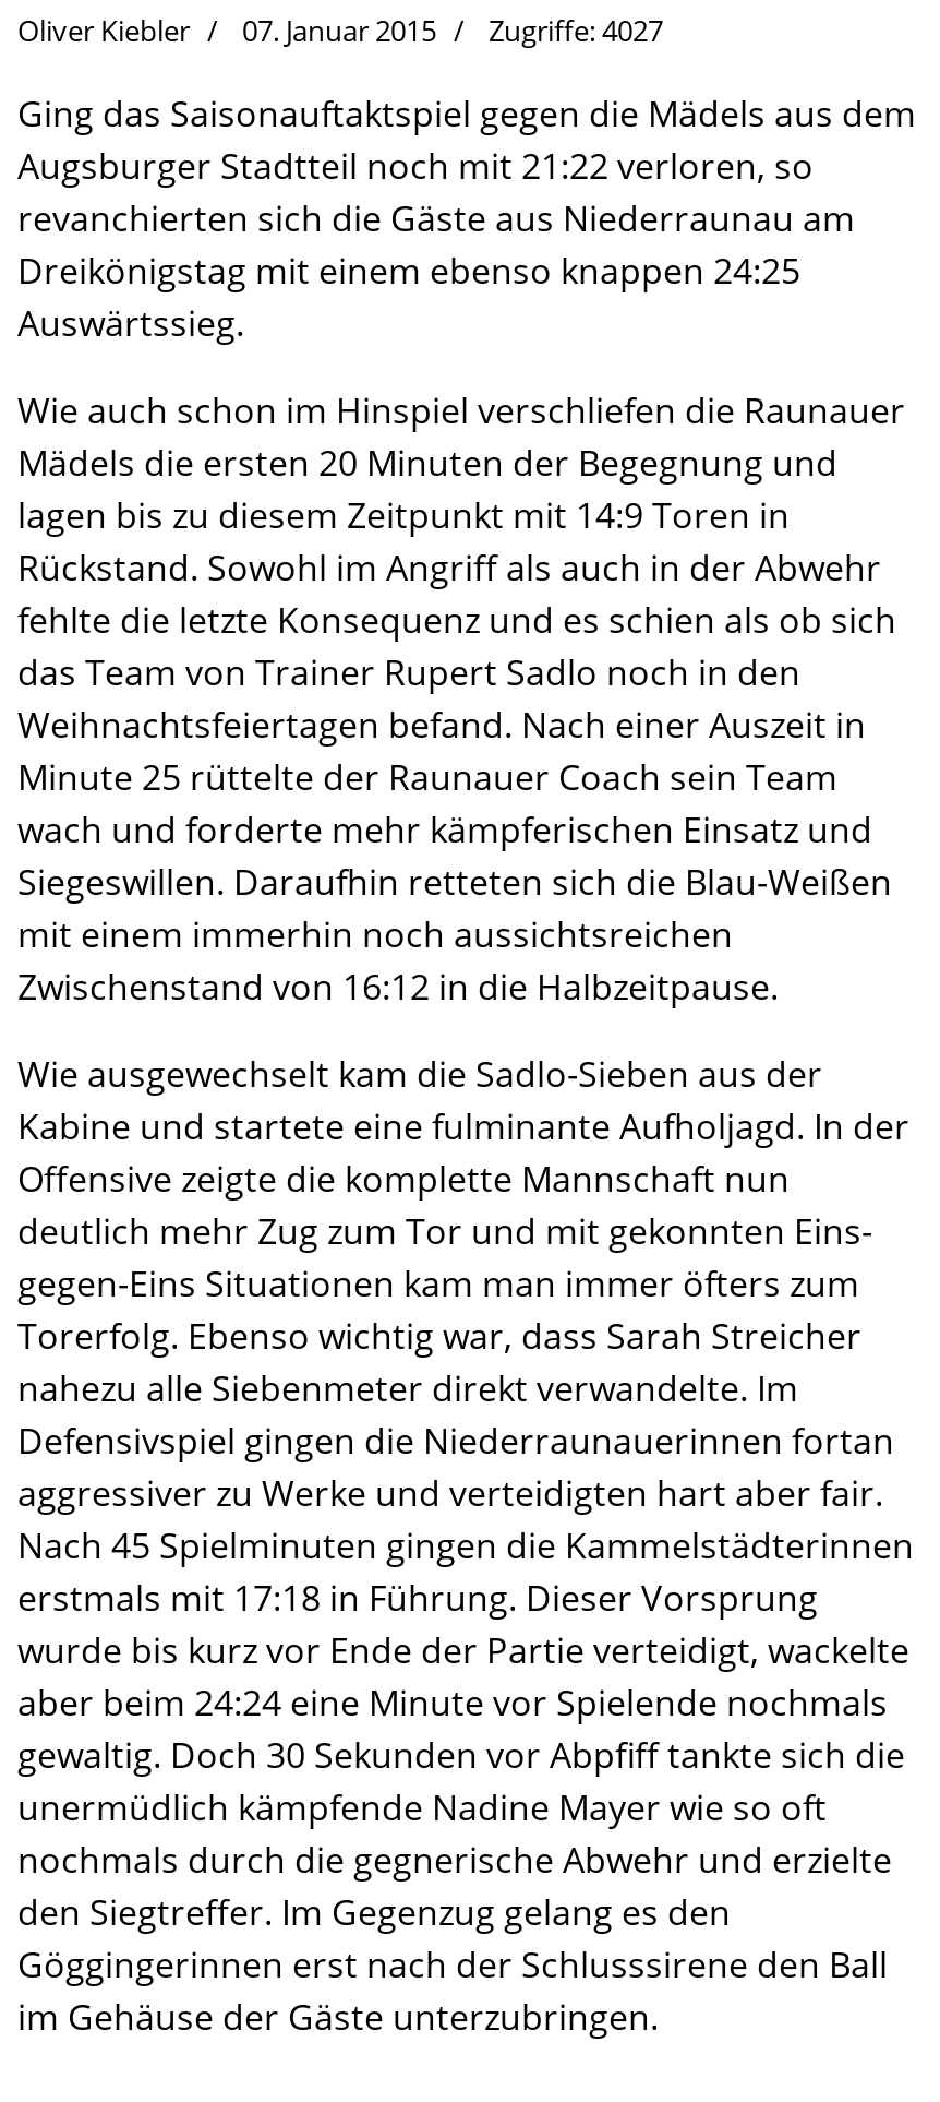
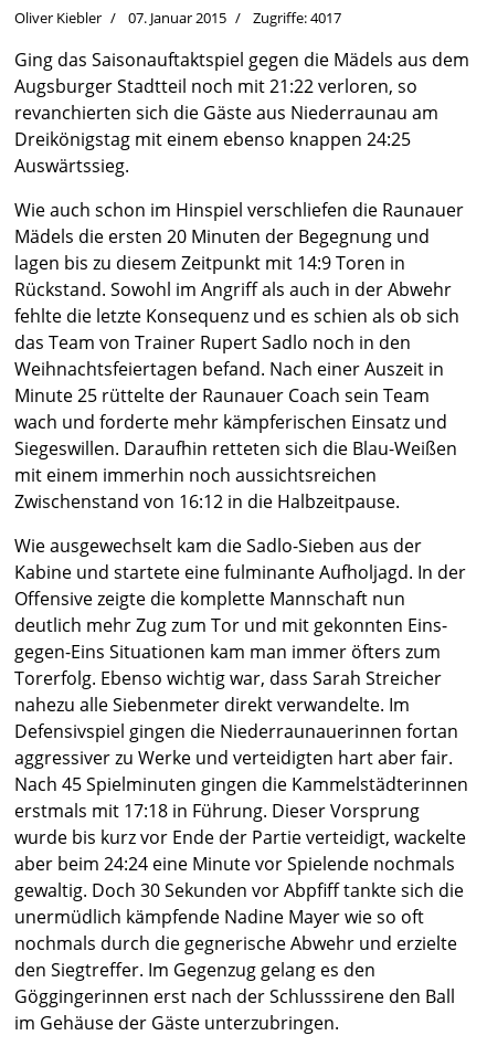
- Oliver Kiebler 07. Januar 2015 Zugriffe: 4027
+ Oliver Kiebler 07. Januar 2015 Zugriffe: 4017
